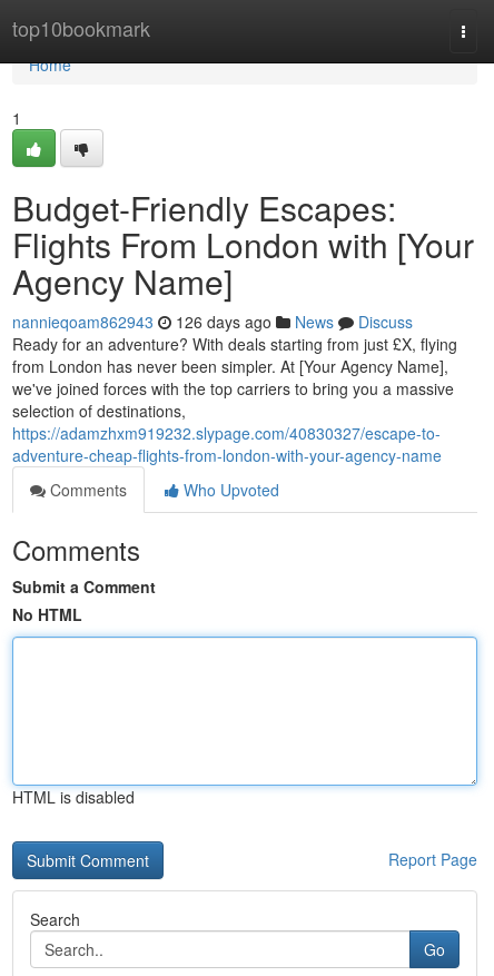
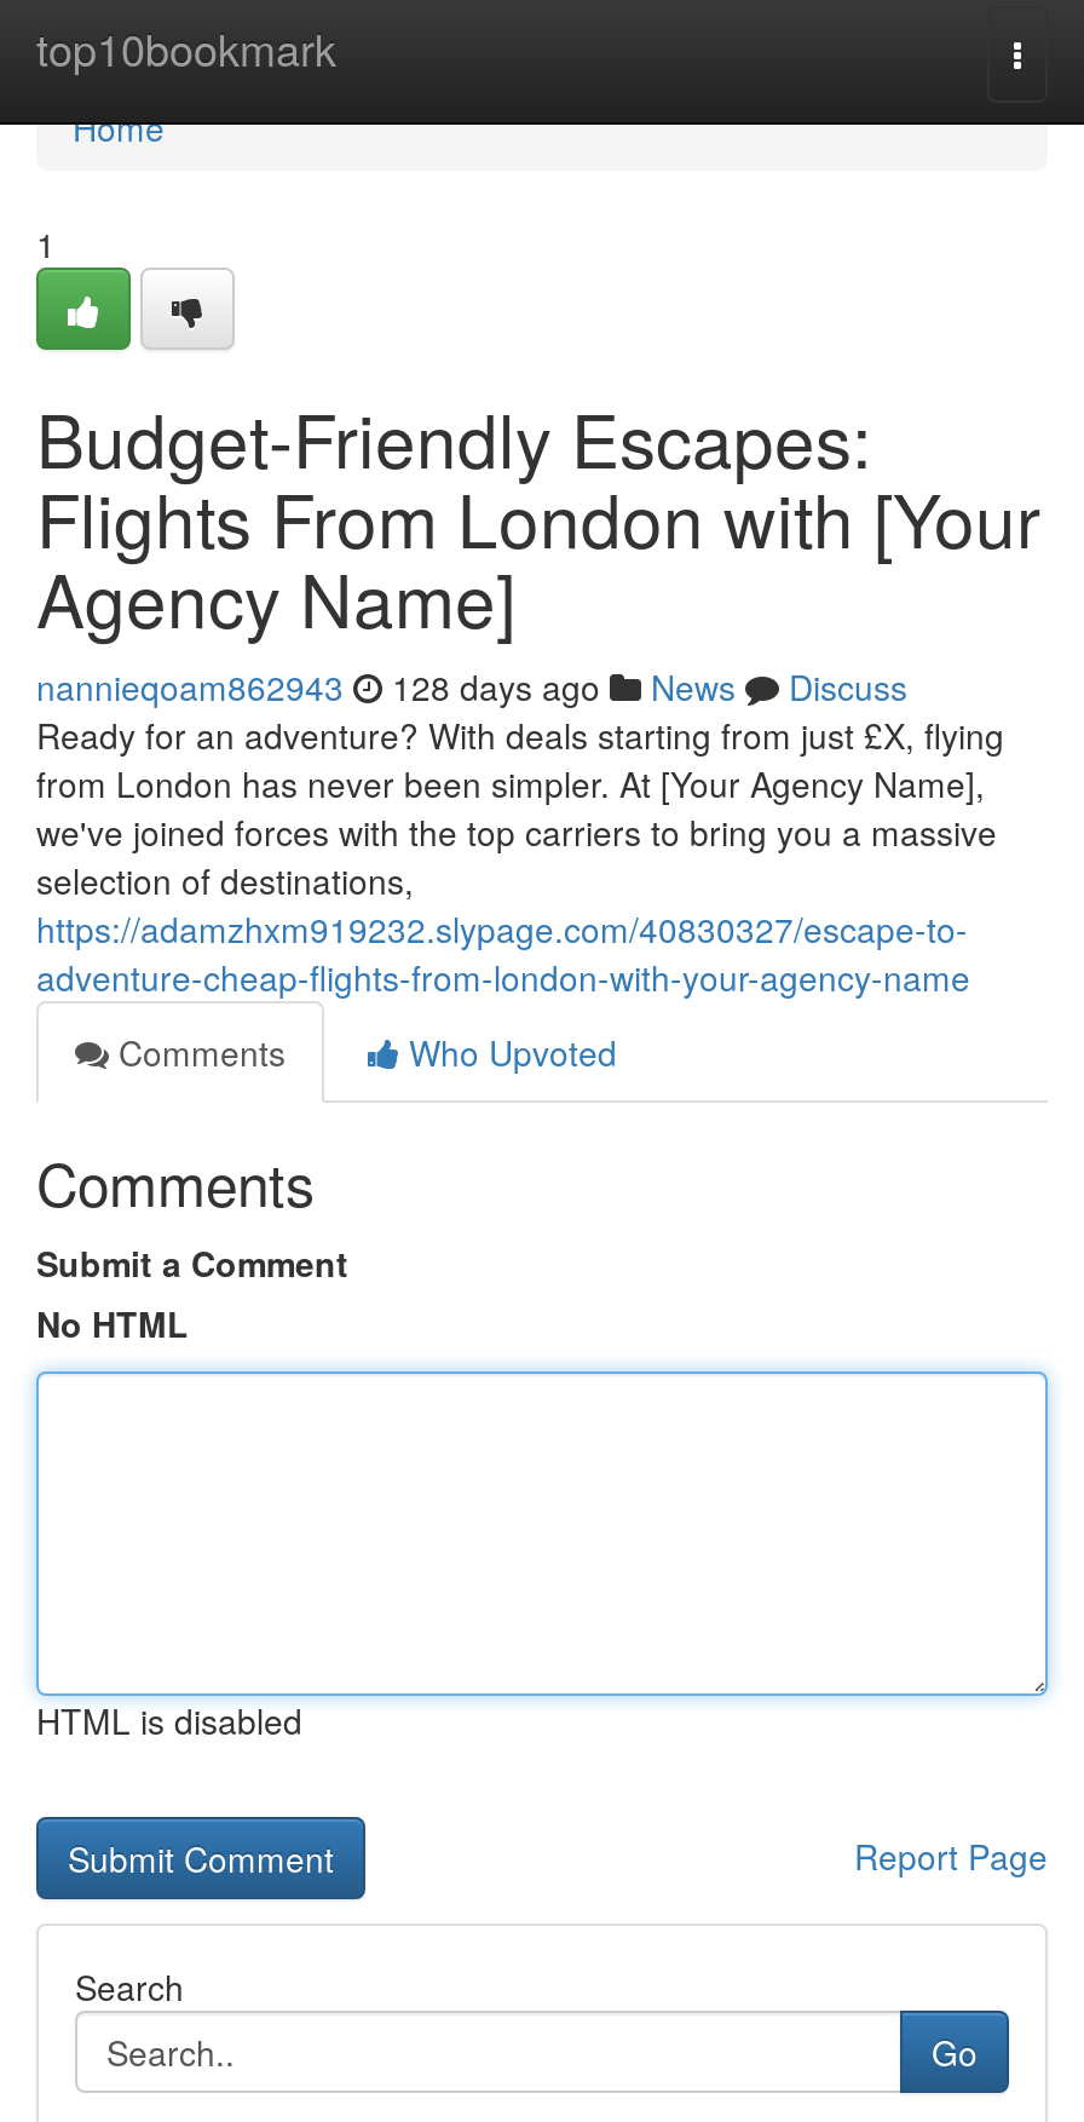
- nannieqoam862943 126 days ago News Discuss
+ nannieqoam862943 128 days ago News Discuss
